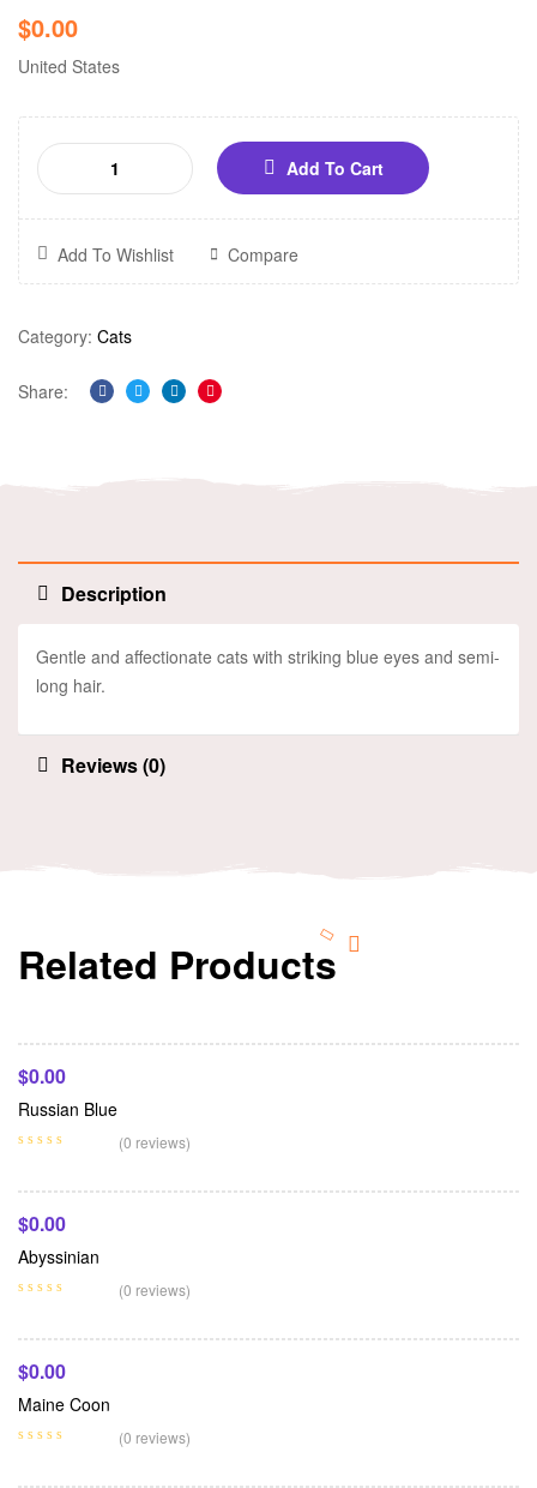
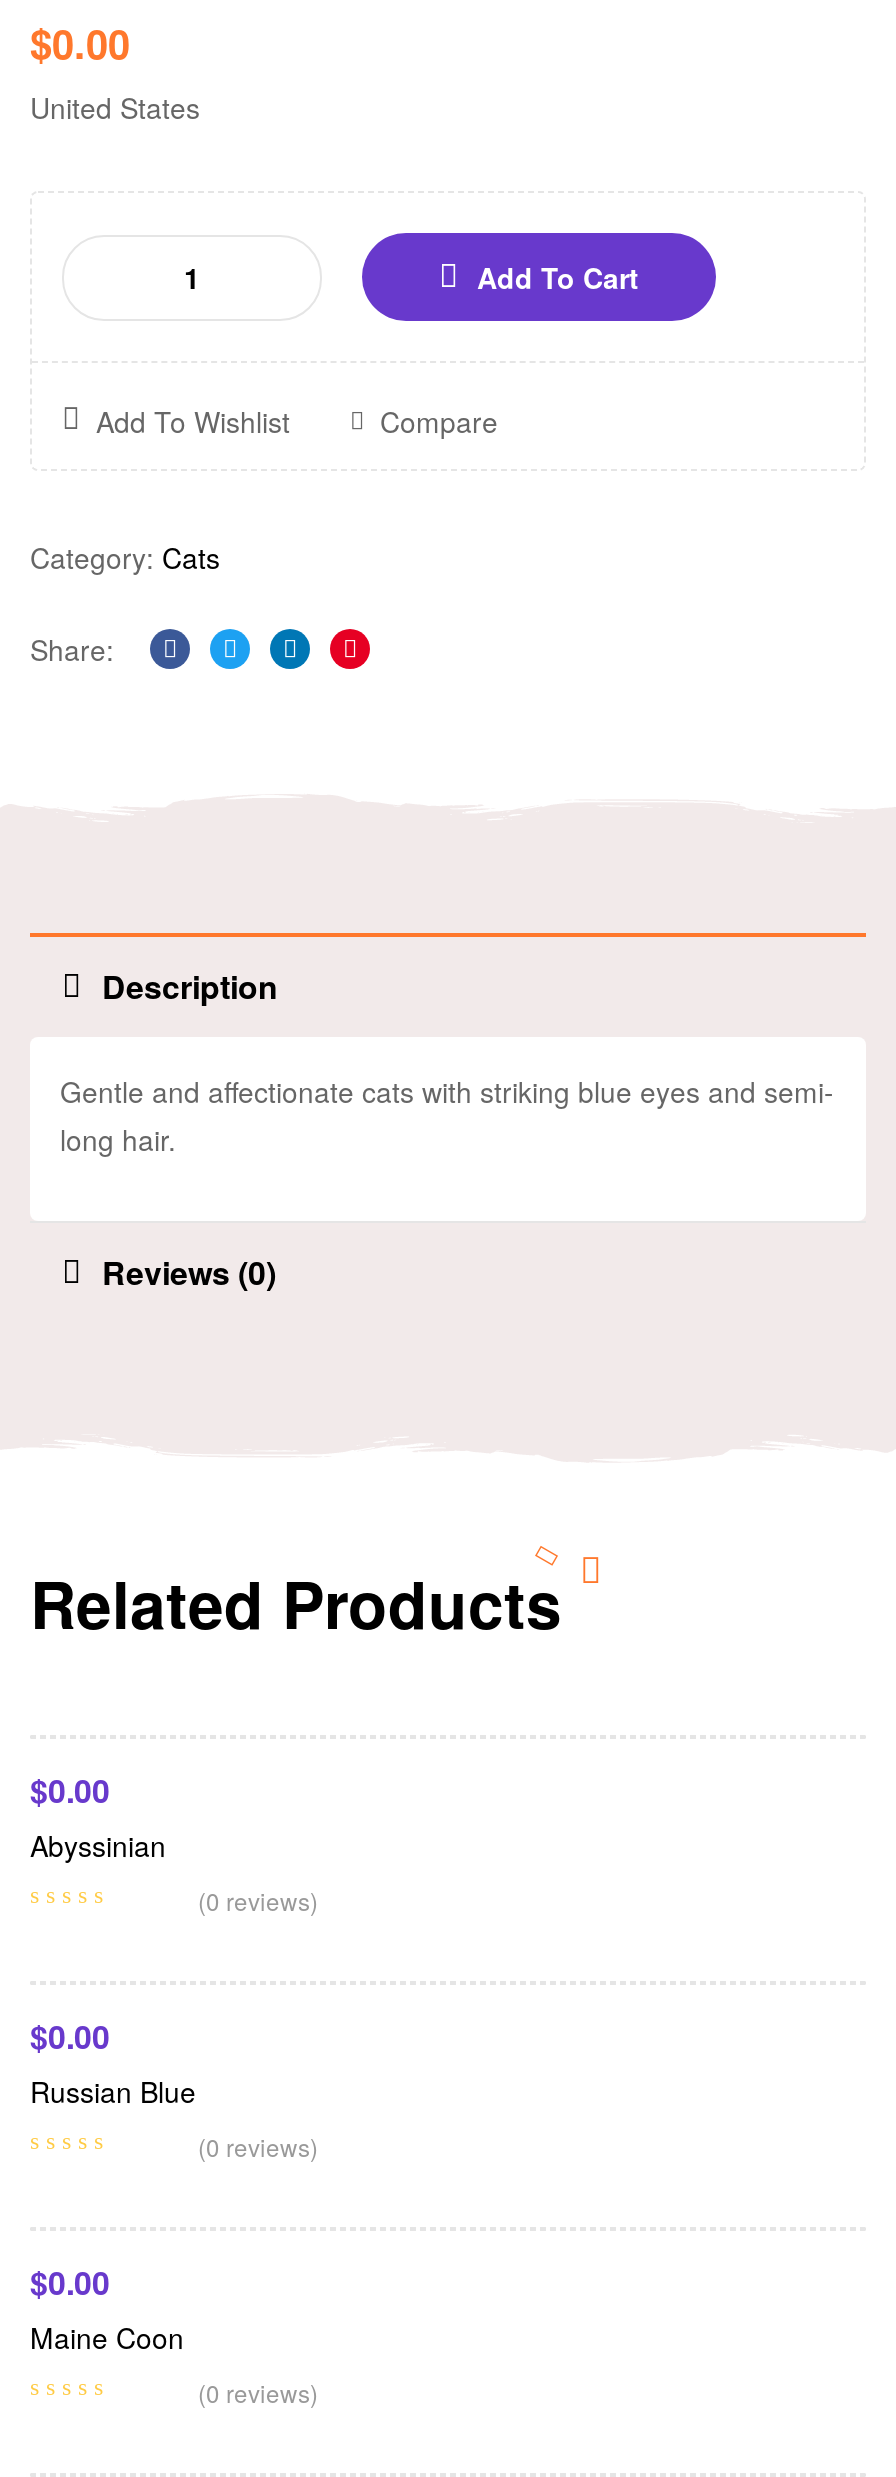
moved down: Russian Blue

moved up: Abyssinian
